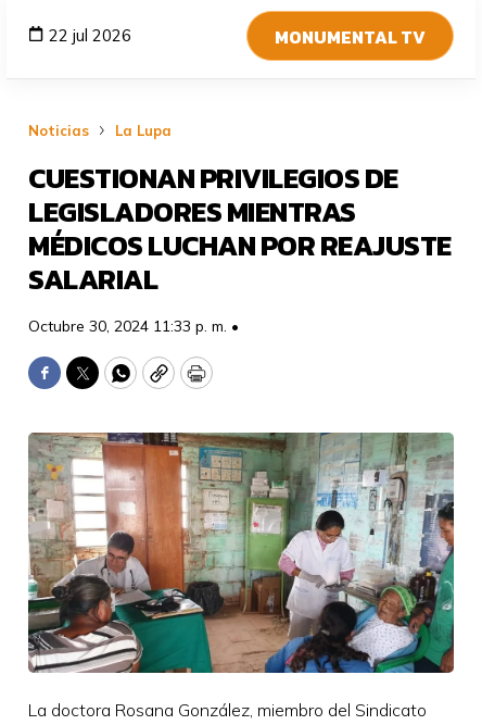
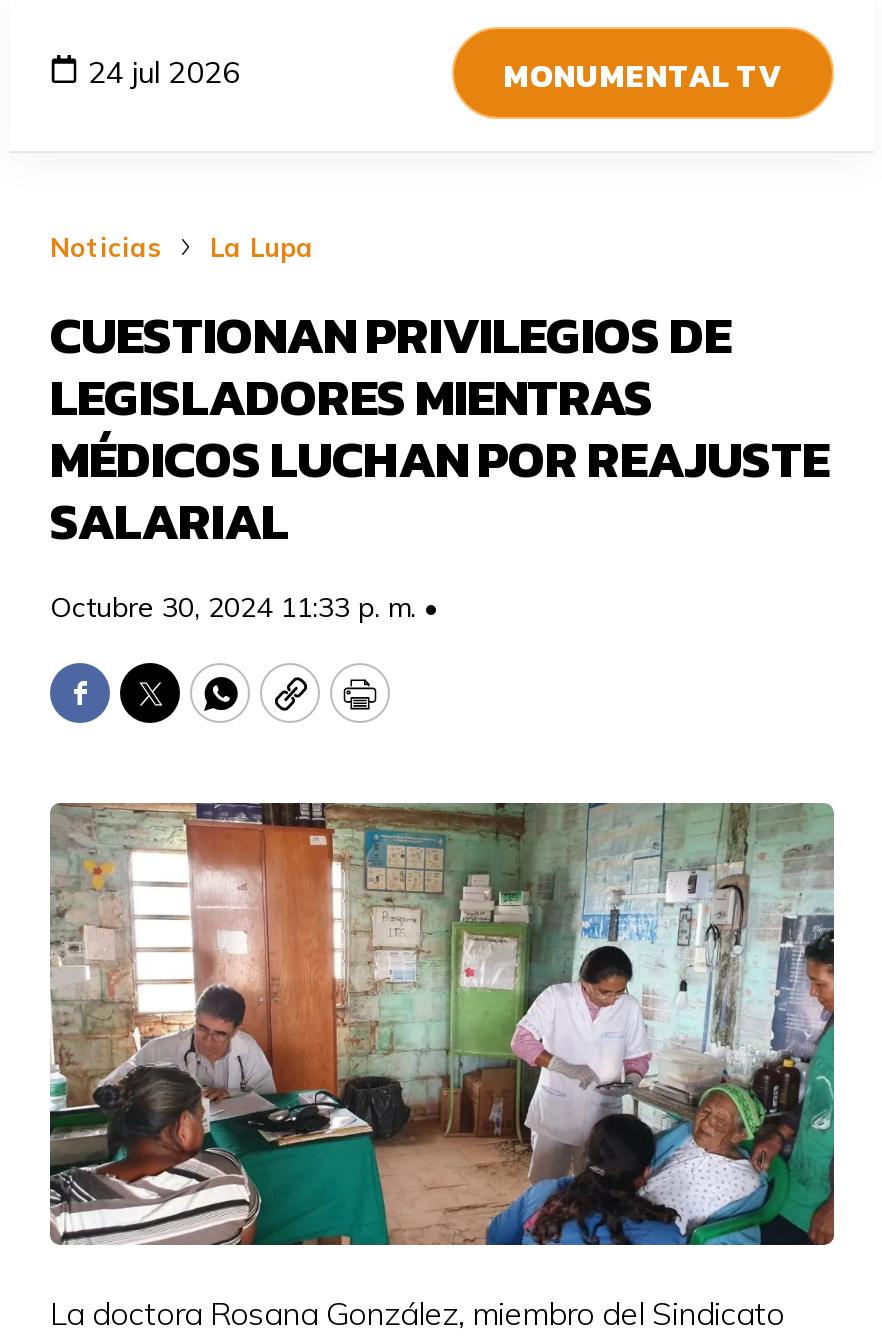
- 22 jul 2026
+ 24 jul 2026
